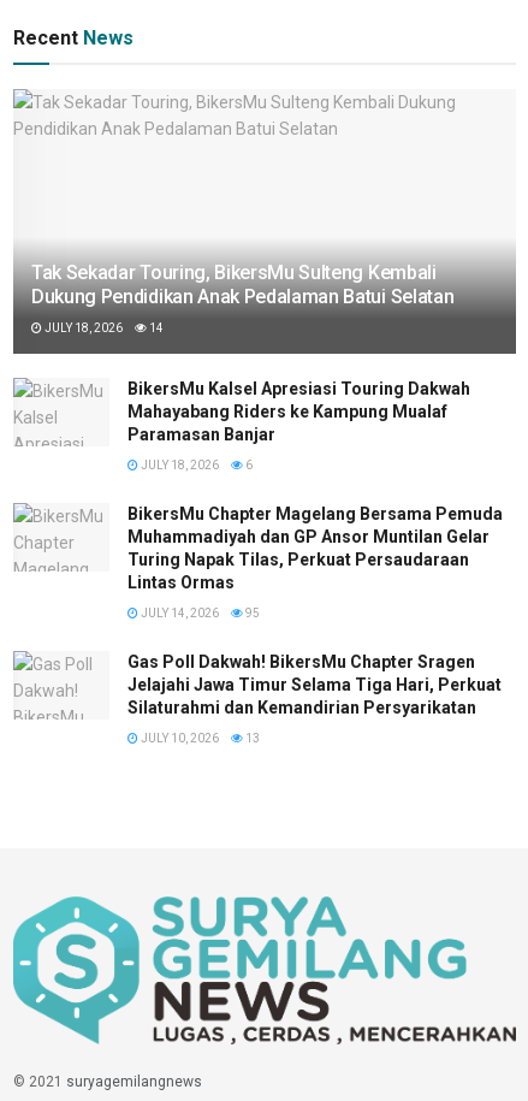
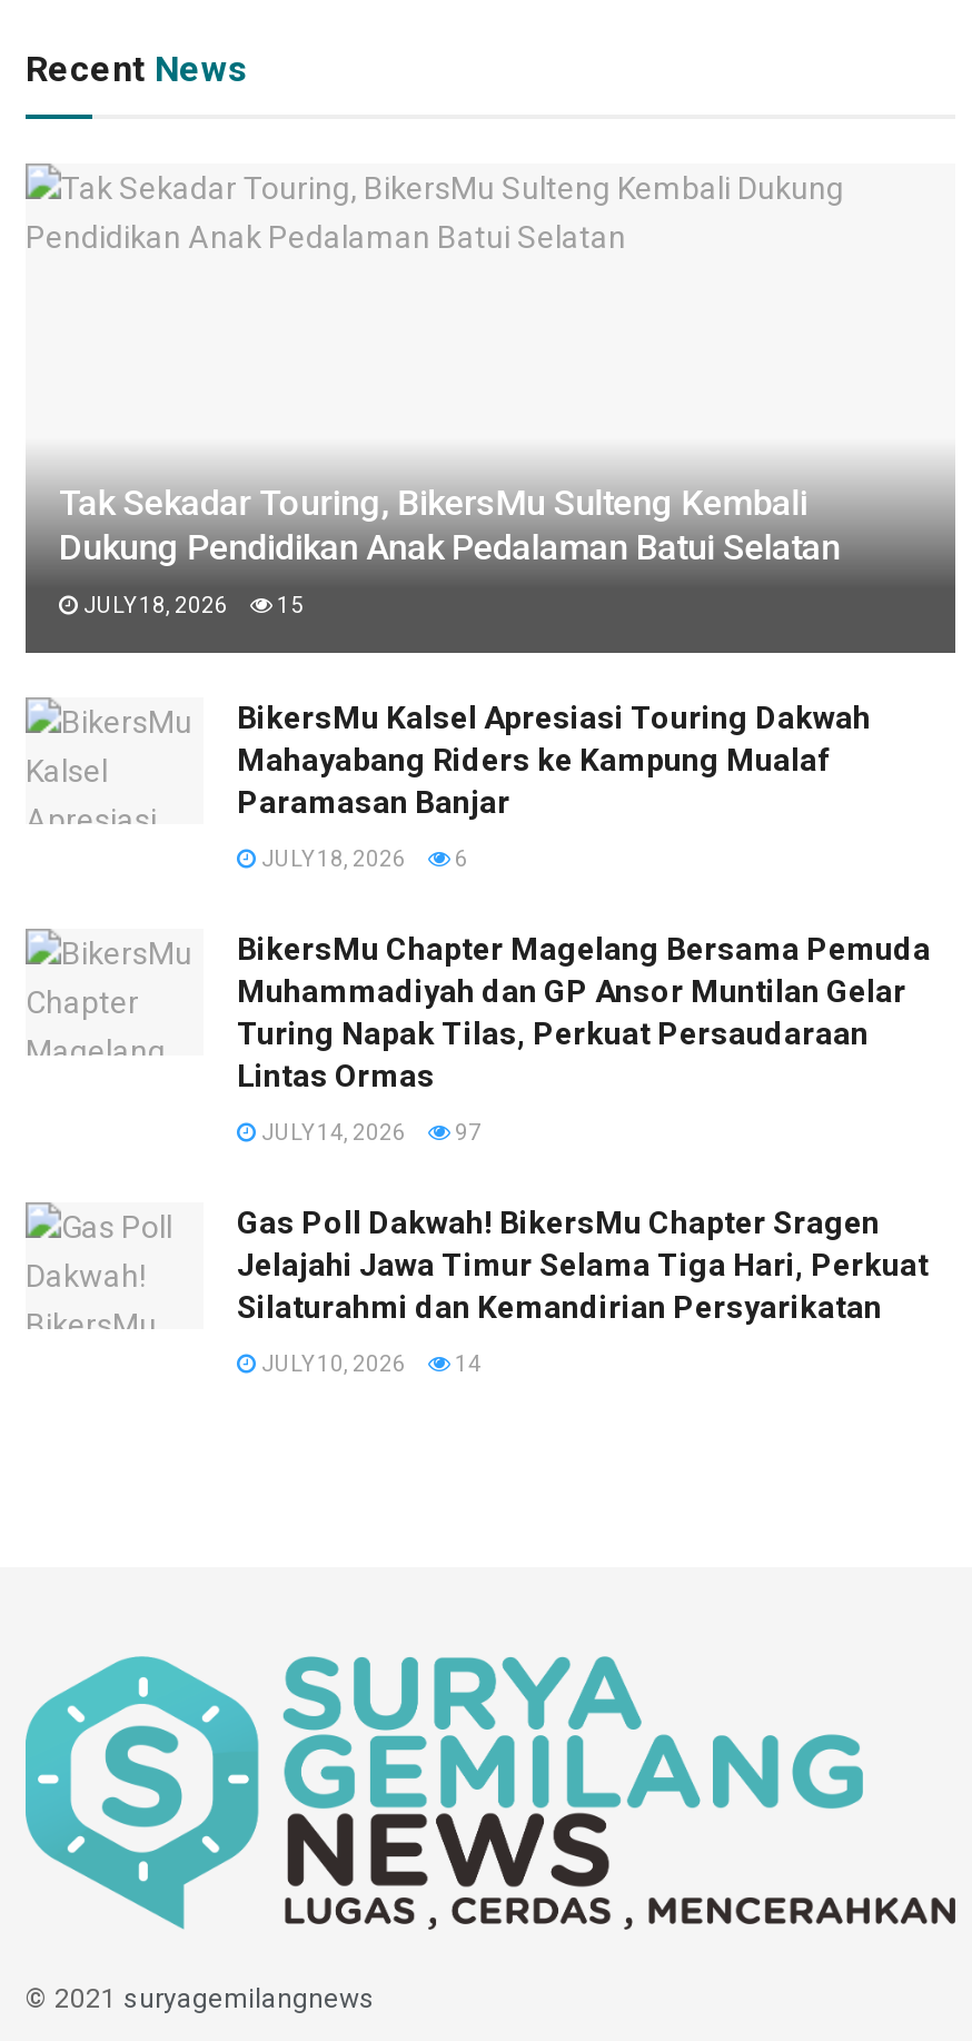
- JULY 18, 2026 14
+ JULY 18, 2026 15

- JULY 14, 2026 95
+ JULY 14, 2026 97

- JULY 10, 2026 13
+ JULY 10, 2026 14
